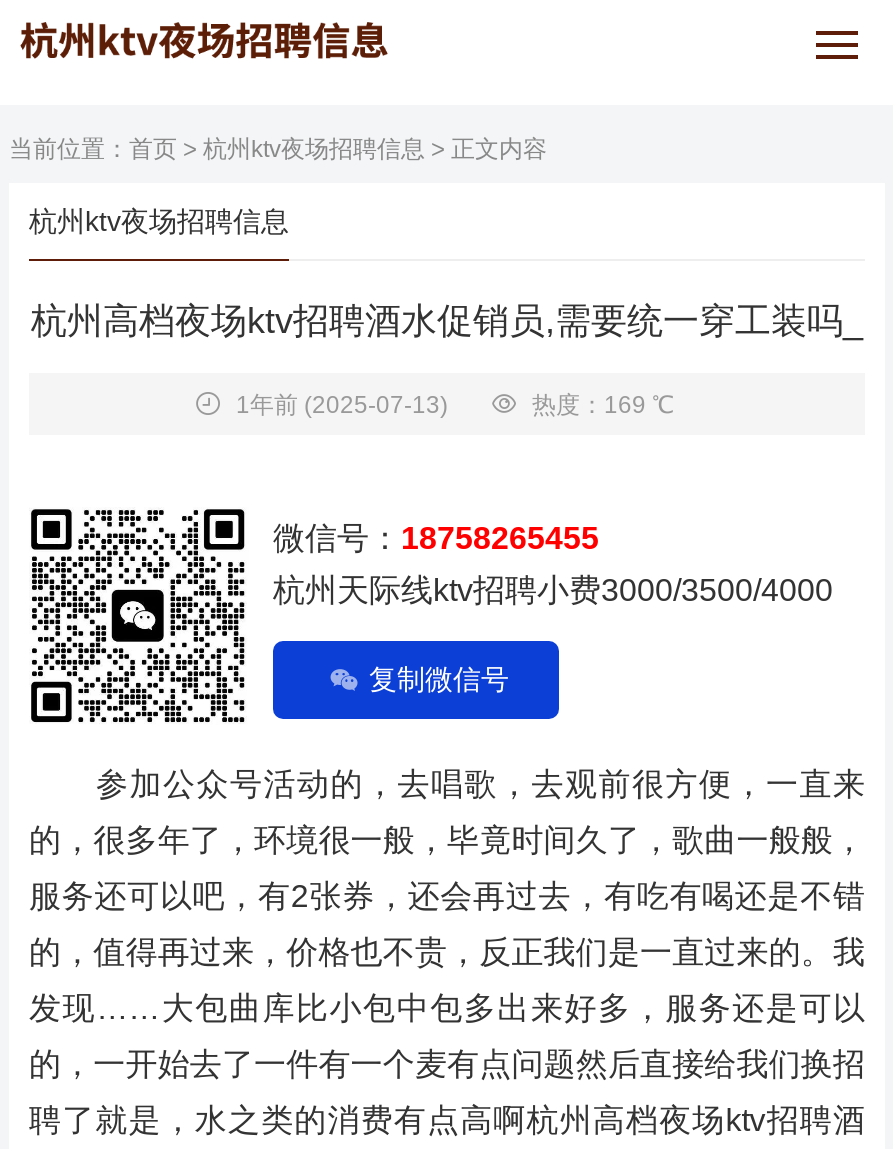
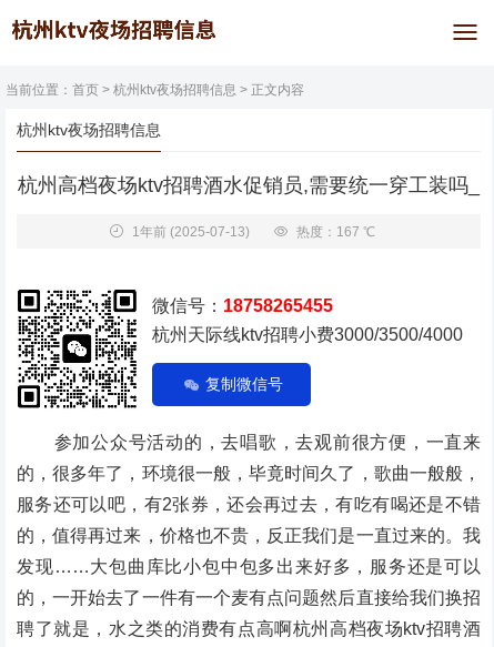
- 热度：169 ℃
+ 热度：167 ℃
